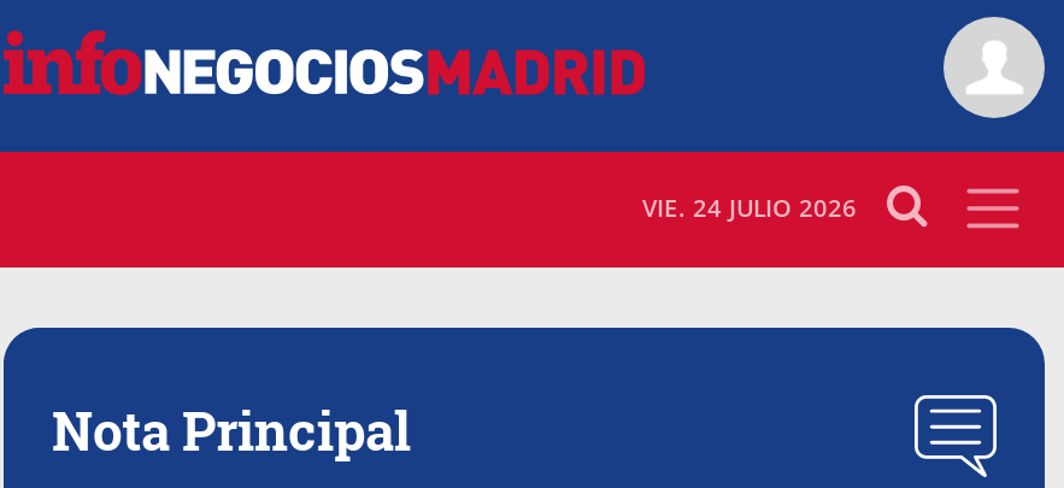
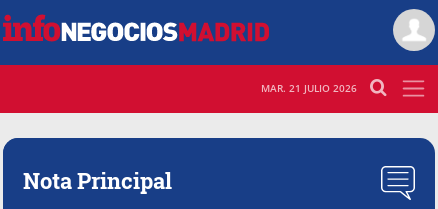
- VIE. 24 JULIO 2026
+ MAR. 21 JULIO 2026
